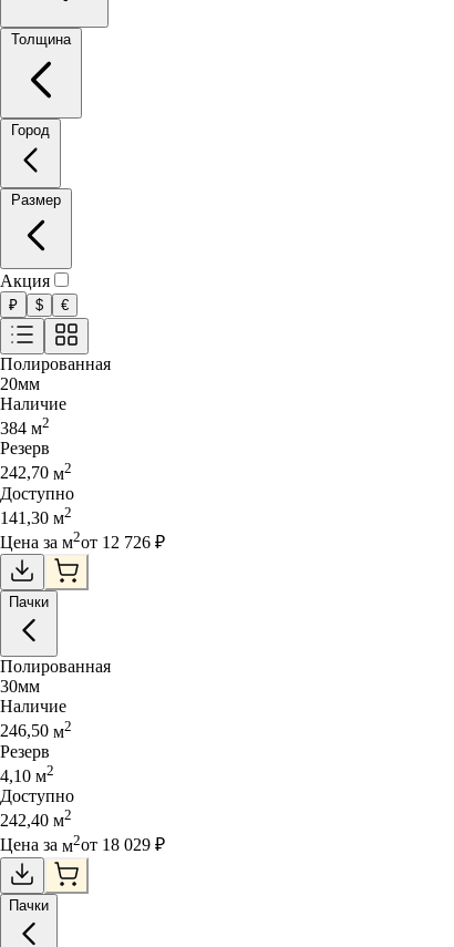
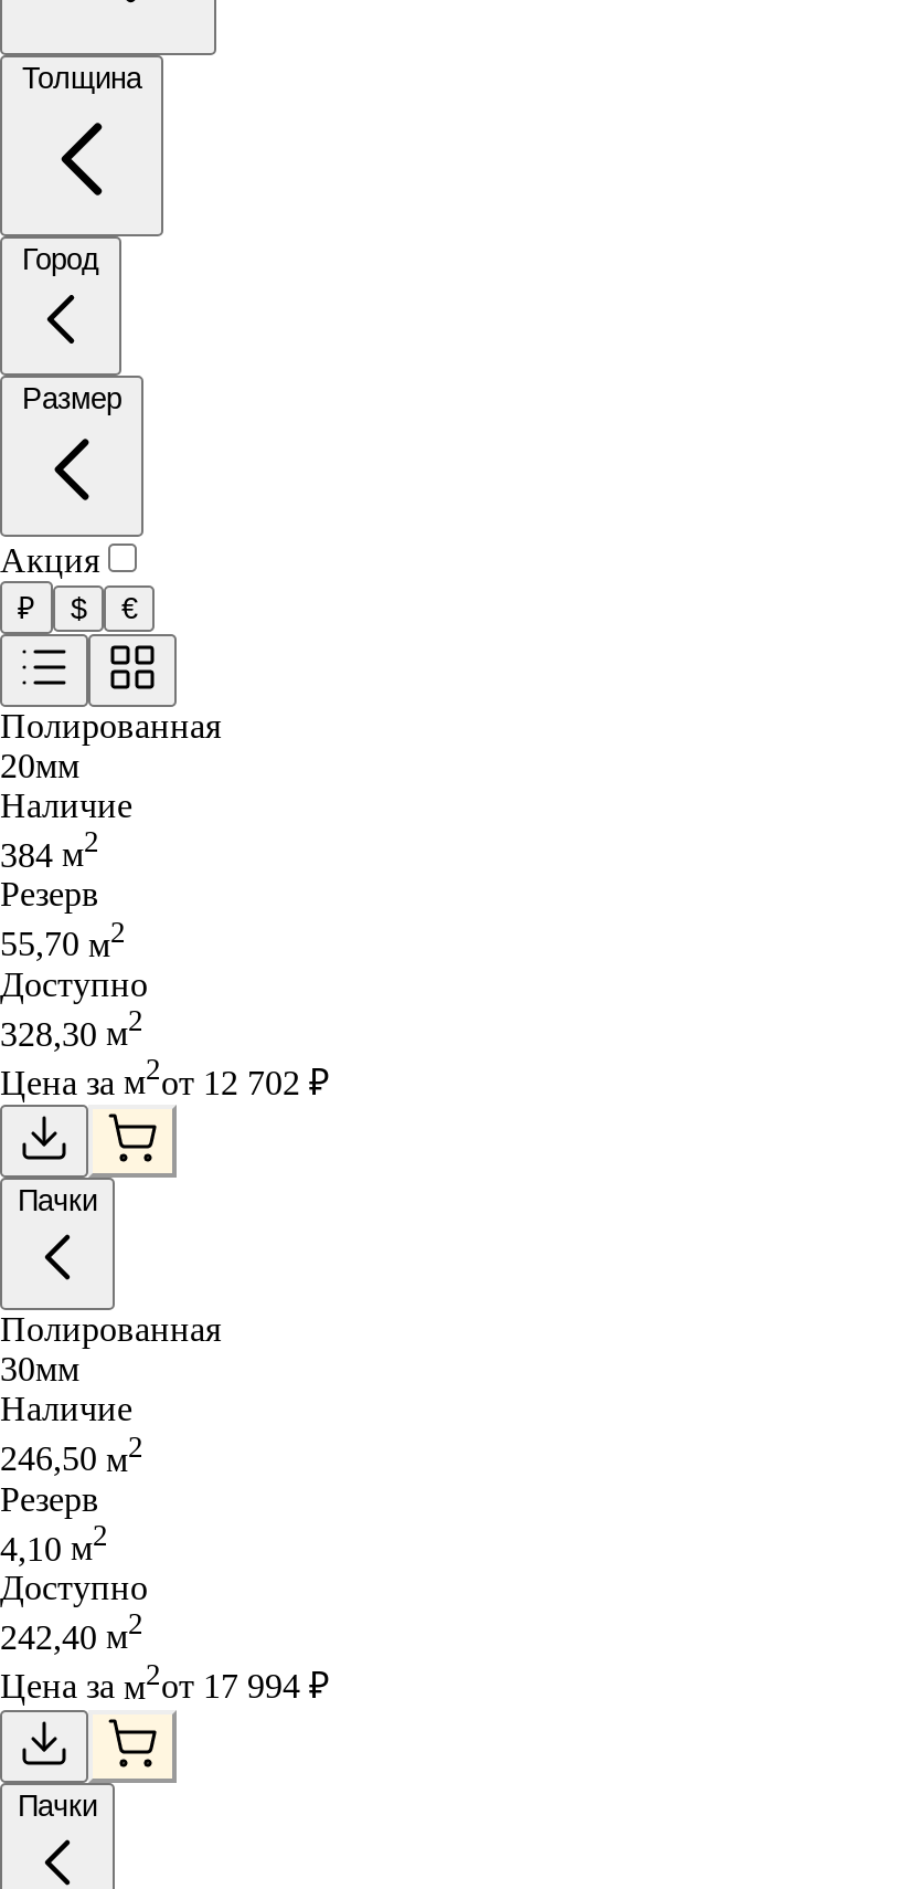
- 242,70 м2
+ 55,70 м2

- 141,30 м2
+ 328,30 м2

- Цена за м2от 12 726 ₽
+ Цена за м2от 12 702 ₽

- Цена за м2от 18 029 ₽
+ Цена за м2от 17 994 ₽
